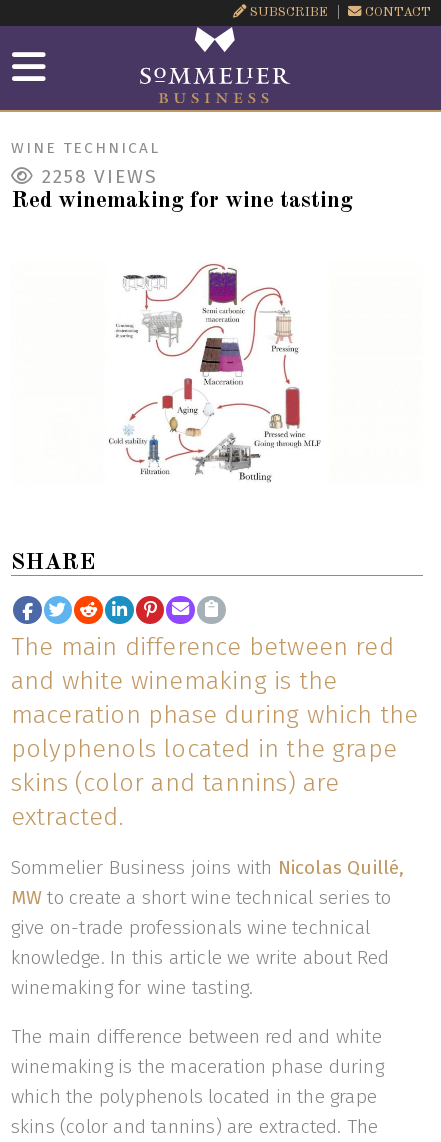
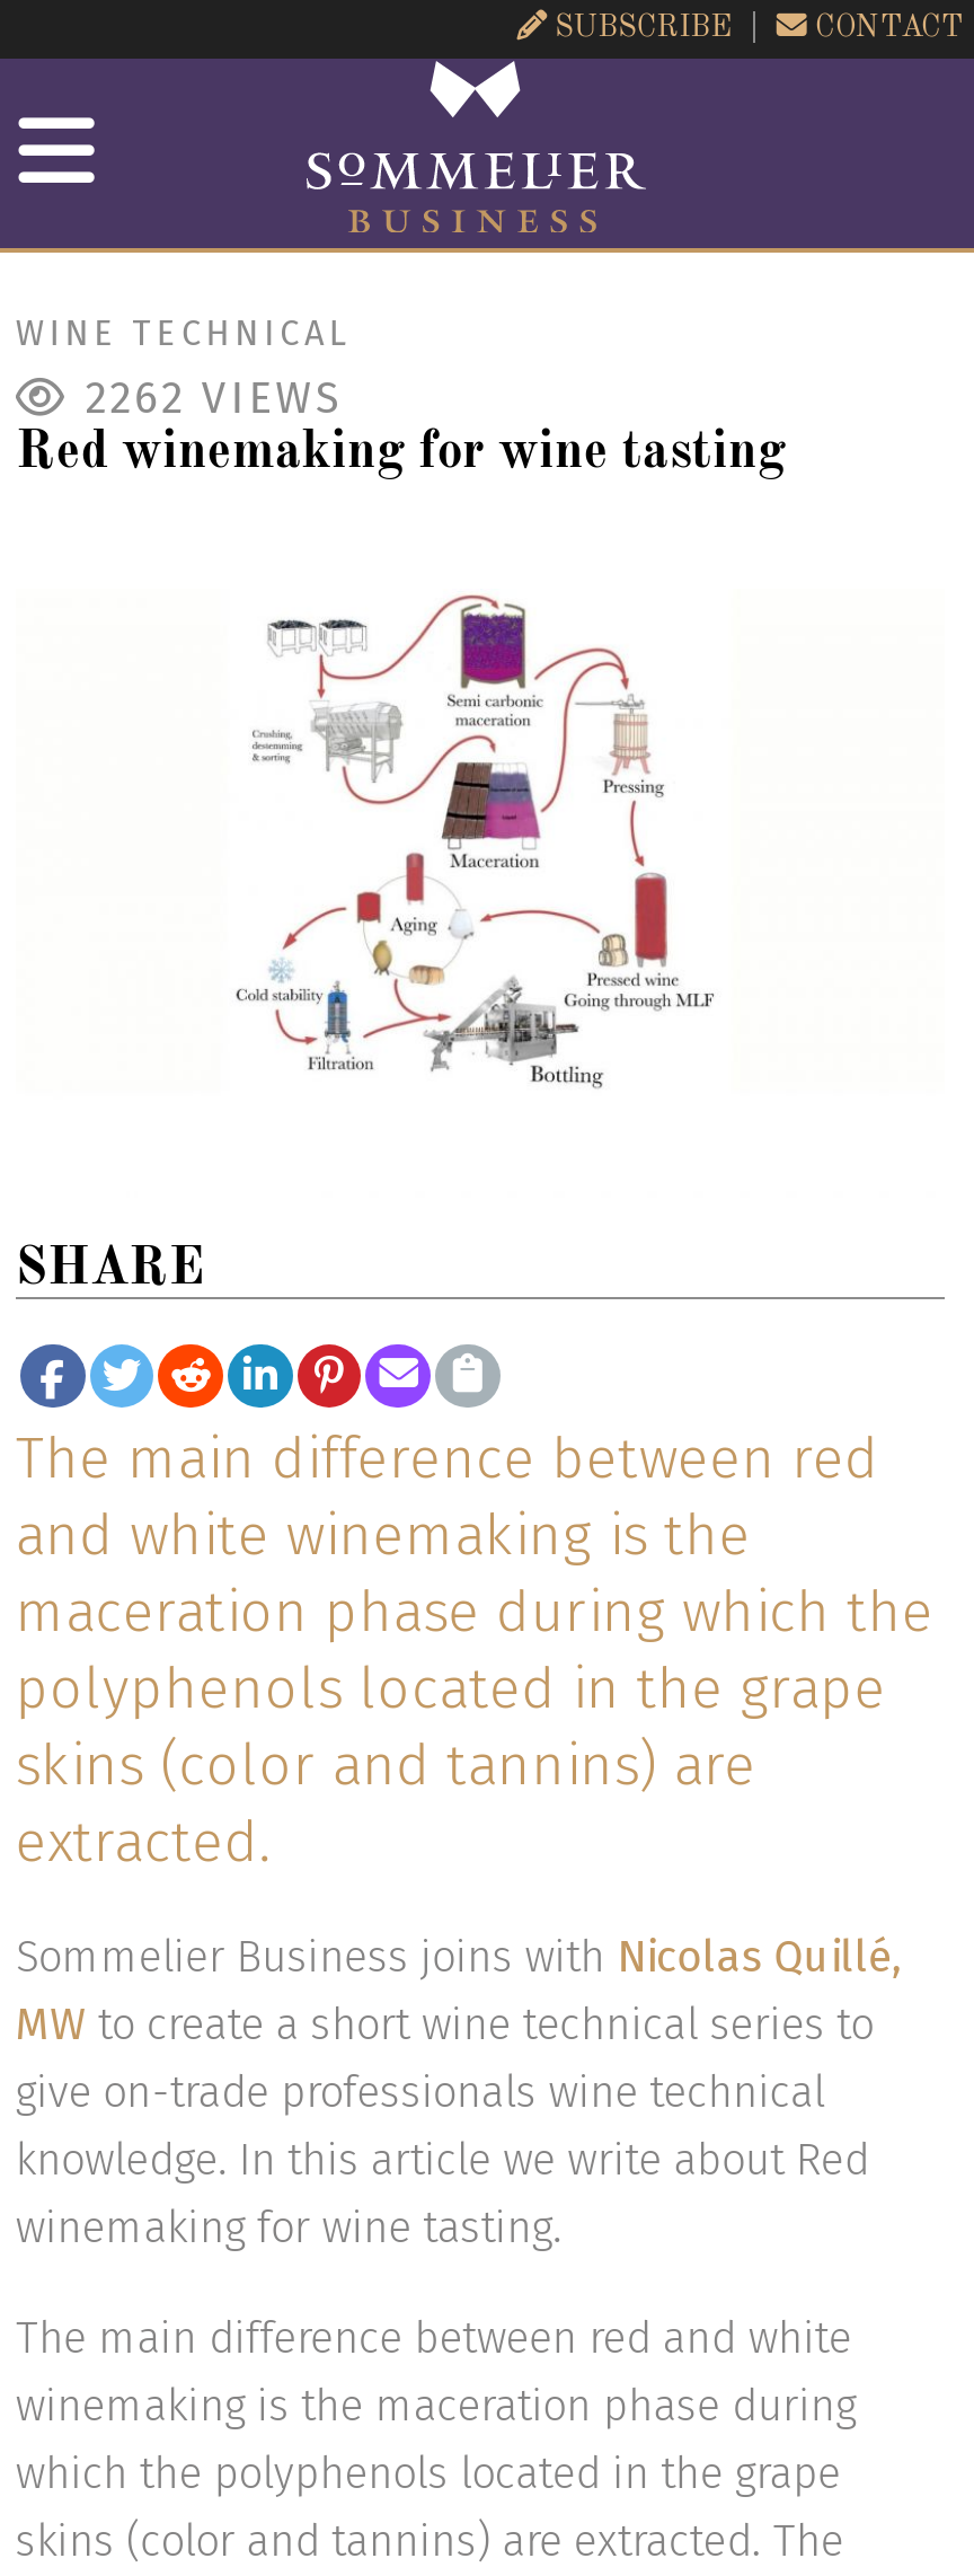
- 2258 VIEWS
+ 2262 VIEWS
